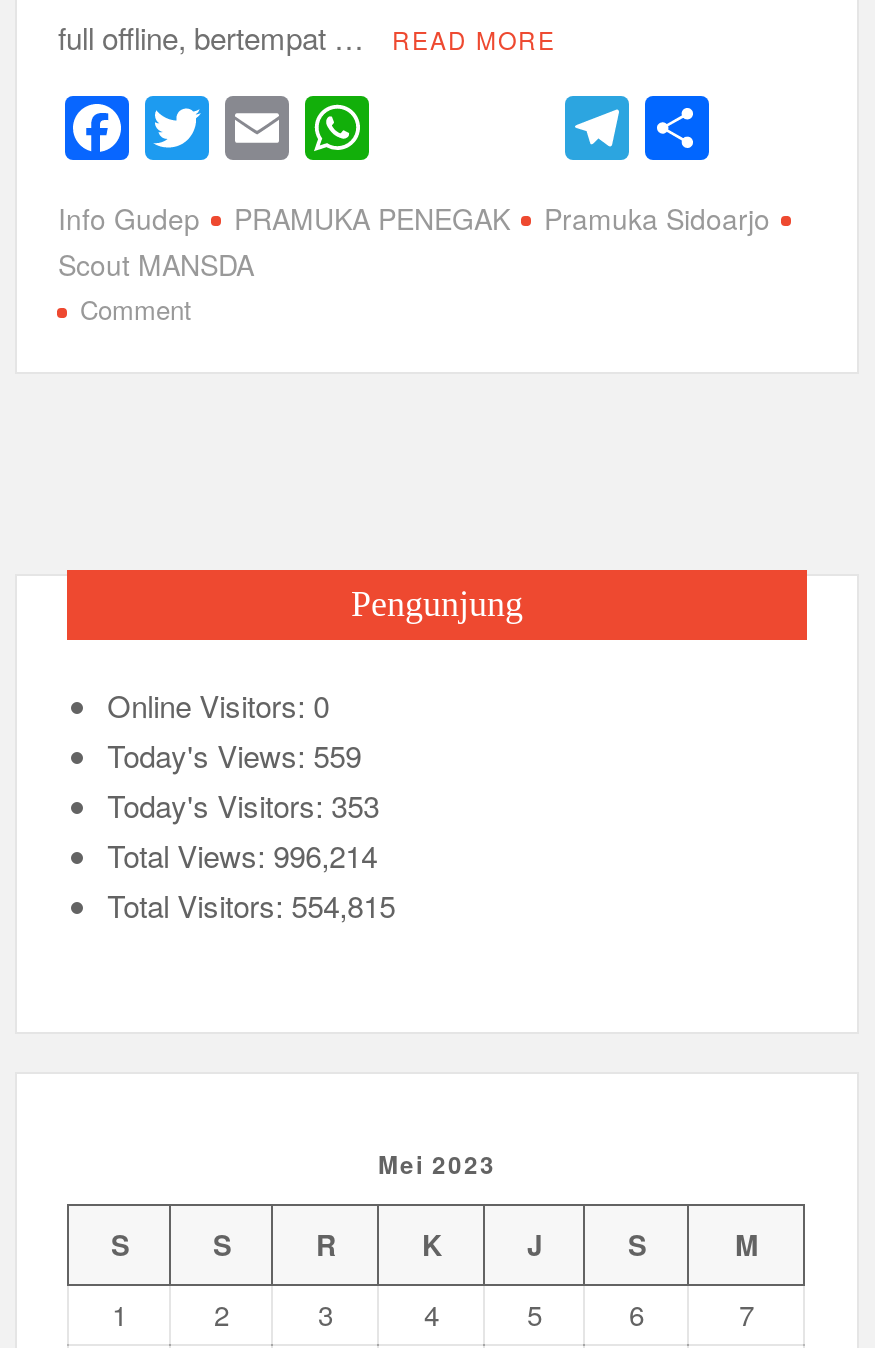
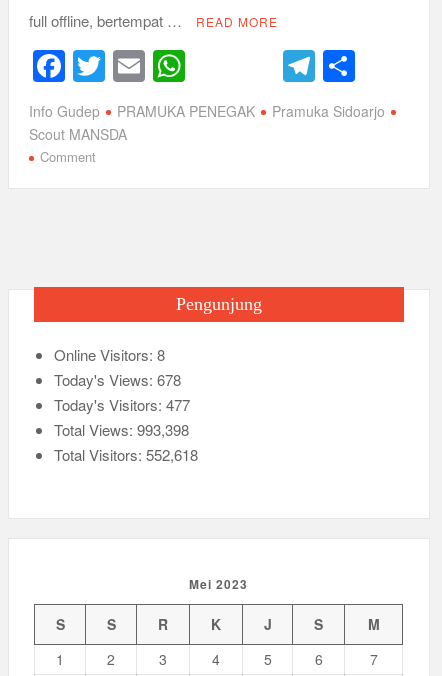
- Online Visitors: 0
+ Online Visitors: 8

- Today's Views: 559
+ Today's Views: 678

- Today's Visitors: 353
+ Today's Visitors: 477

- Total Views: 996,214
+ Total Views: 993,398

- Total Visitors: 554,815
+ Total Visitors: 552,618
